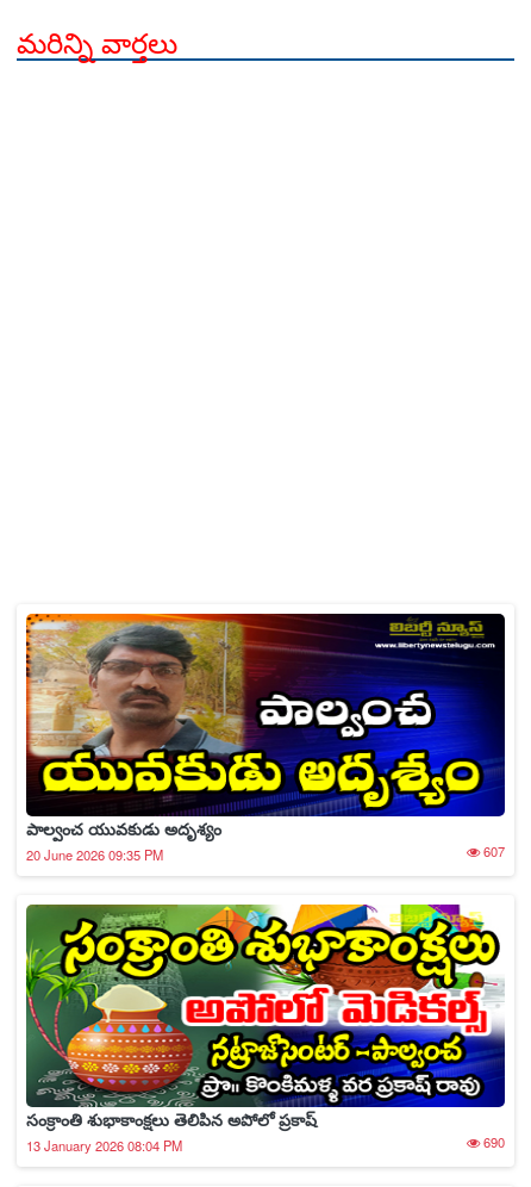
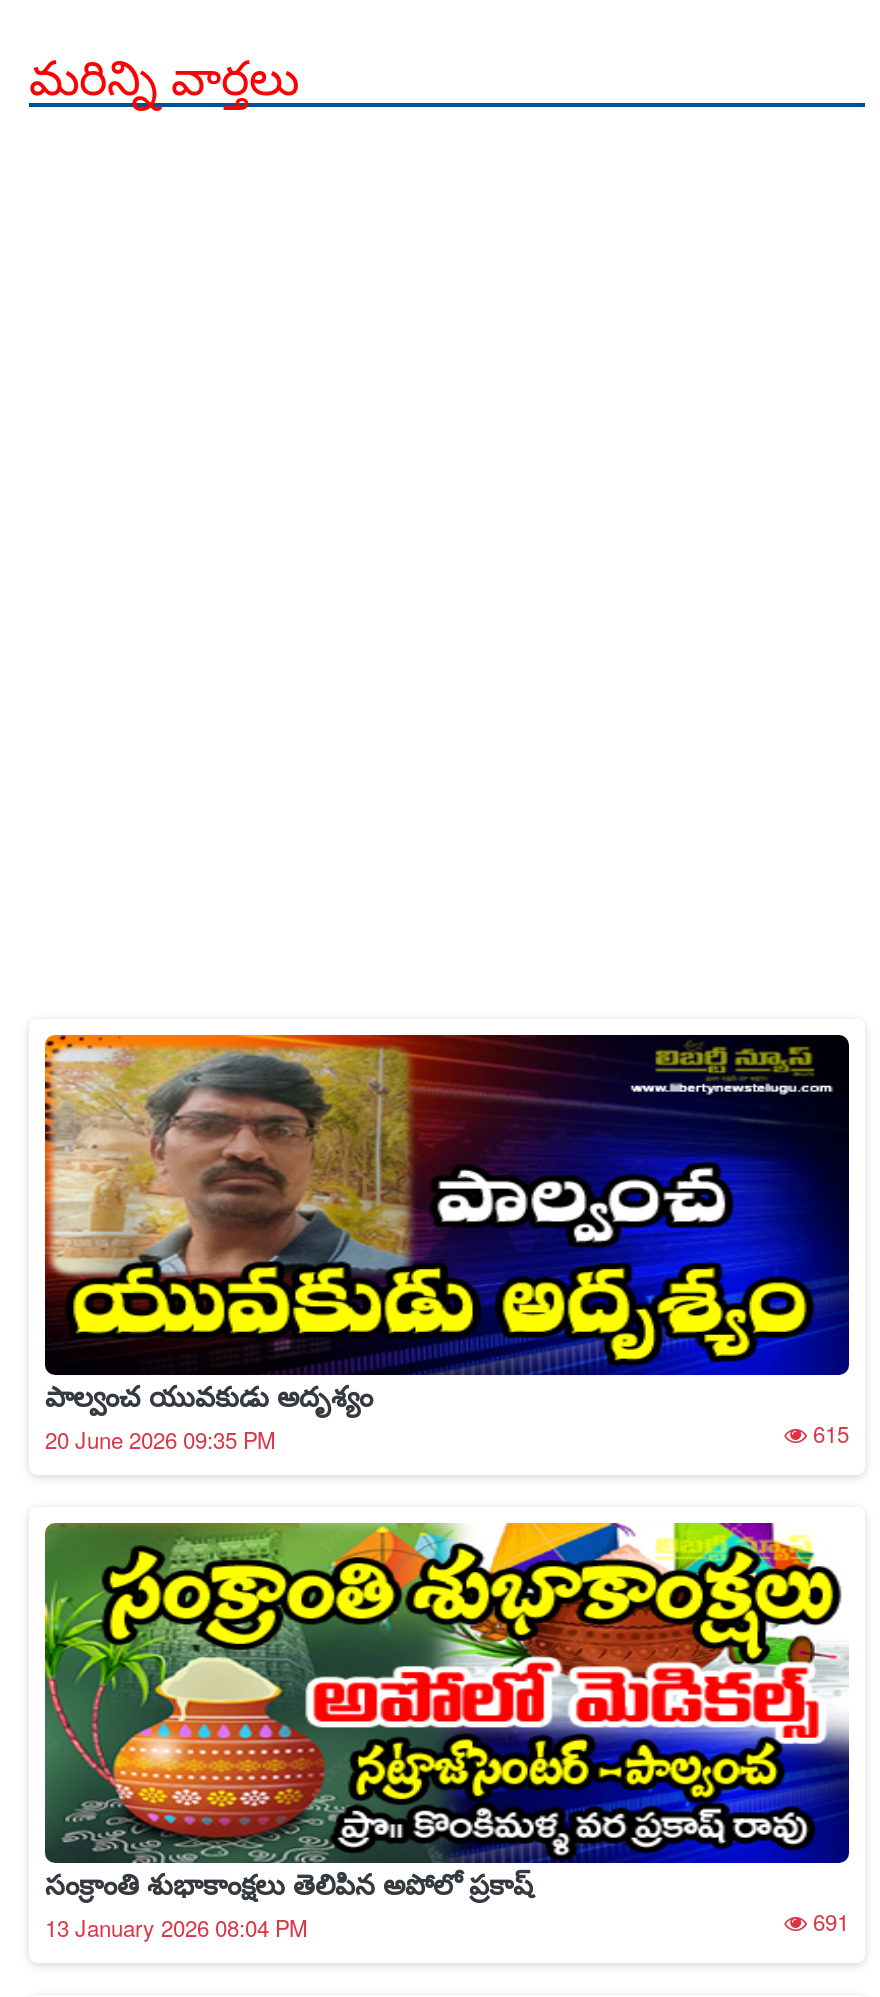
- 607
+ 615

- 690
+ 691
